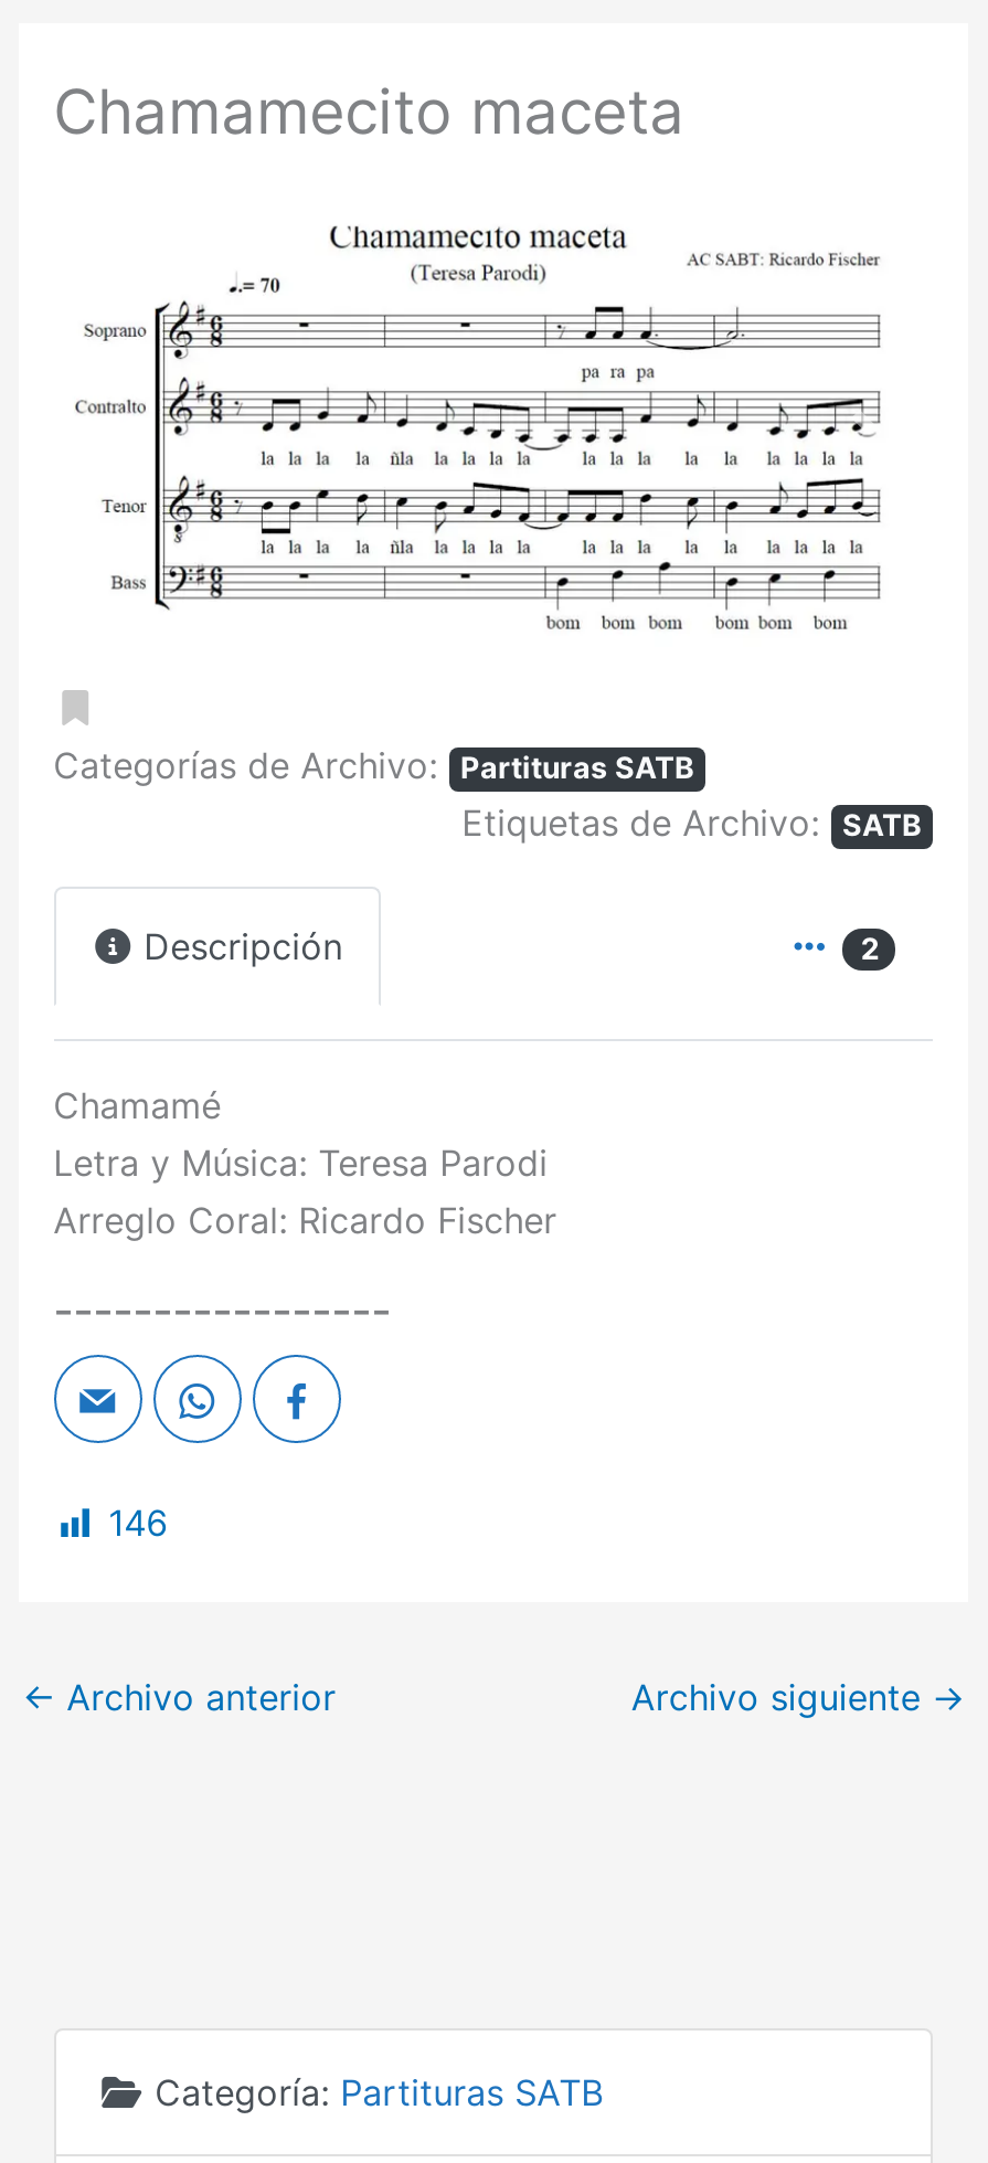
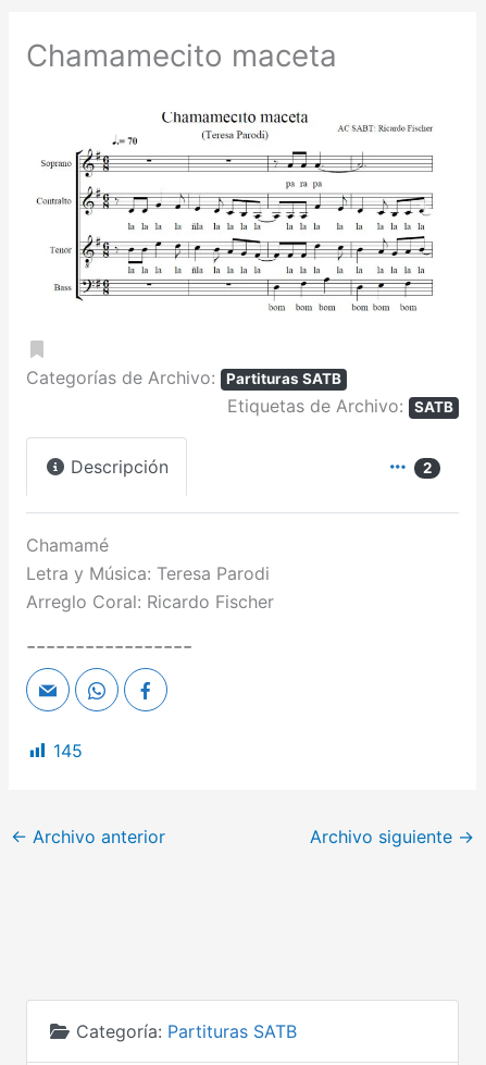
- 146
+ 145
